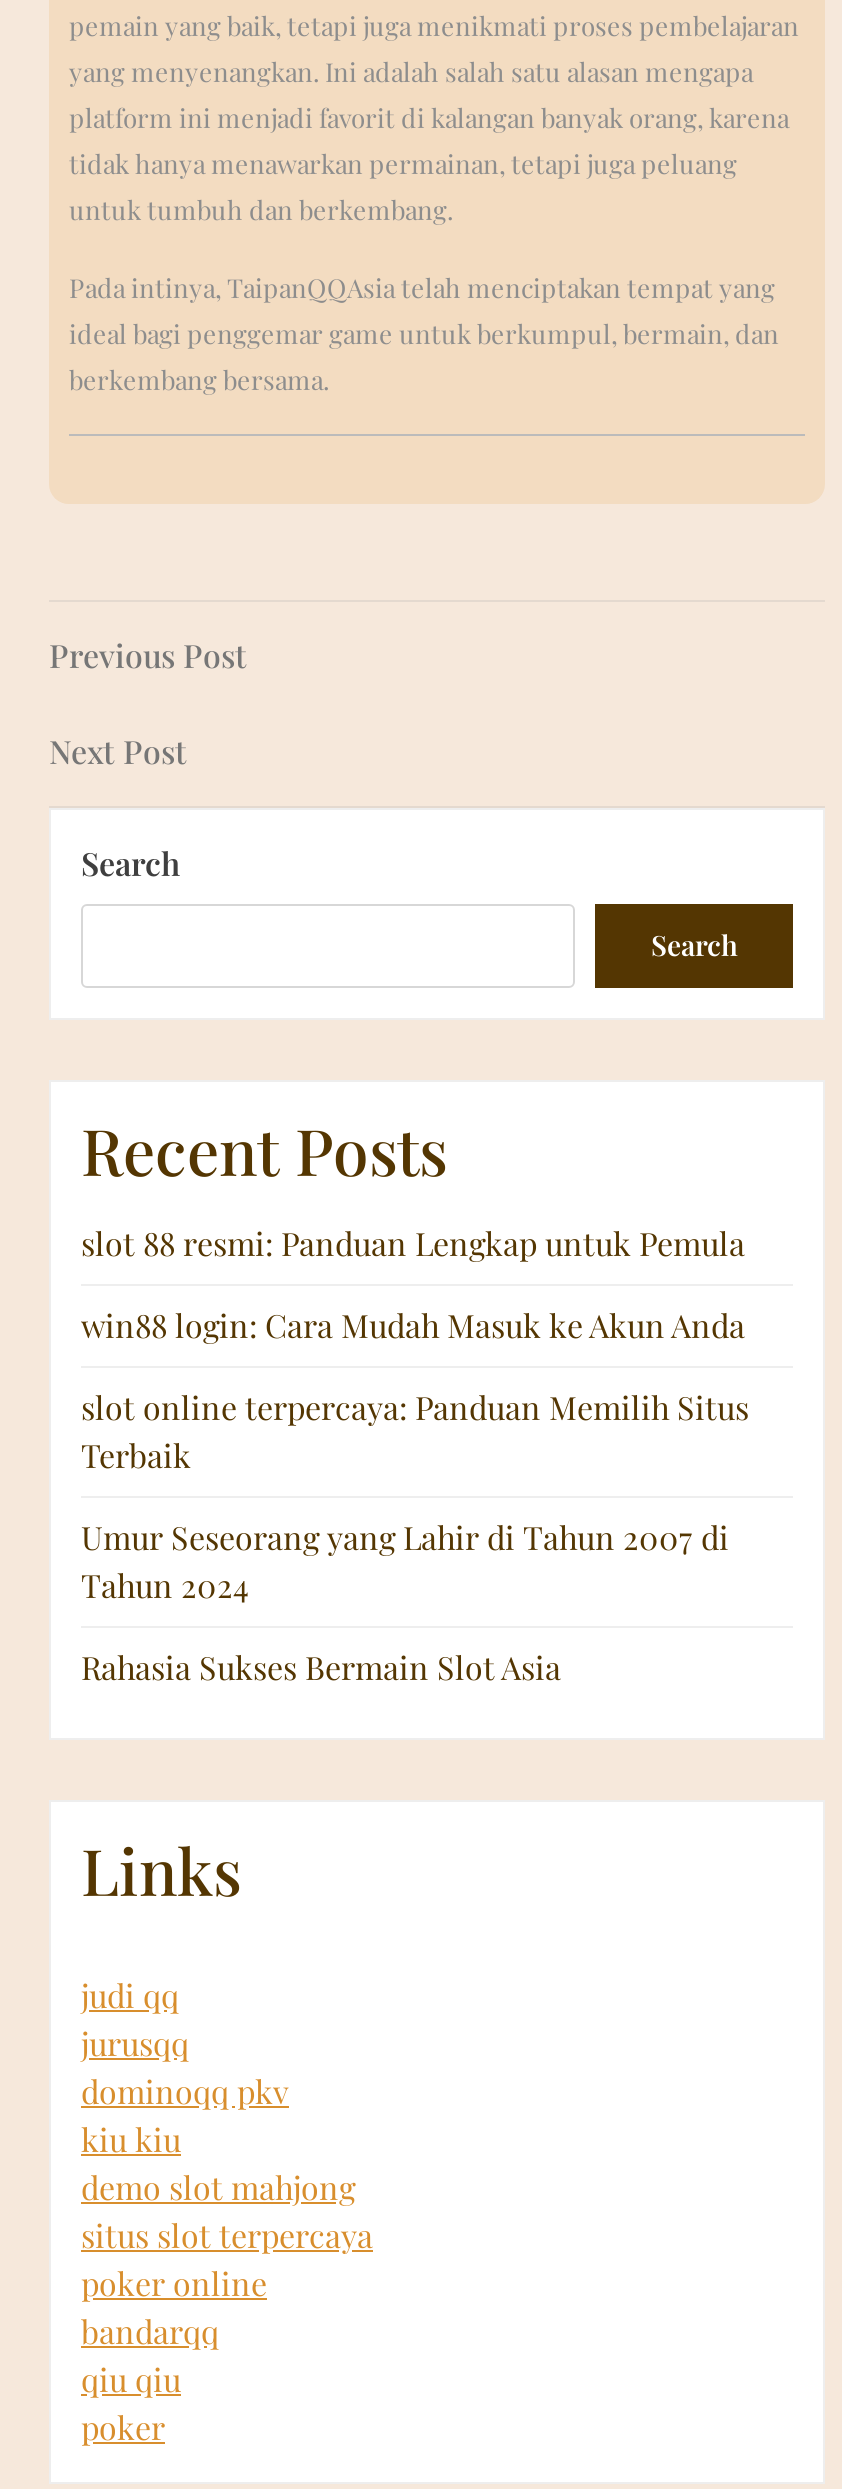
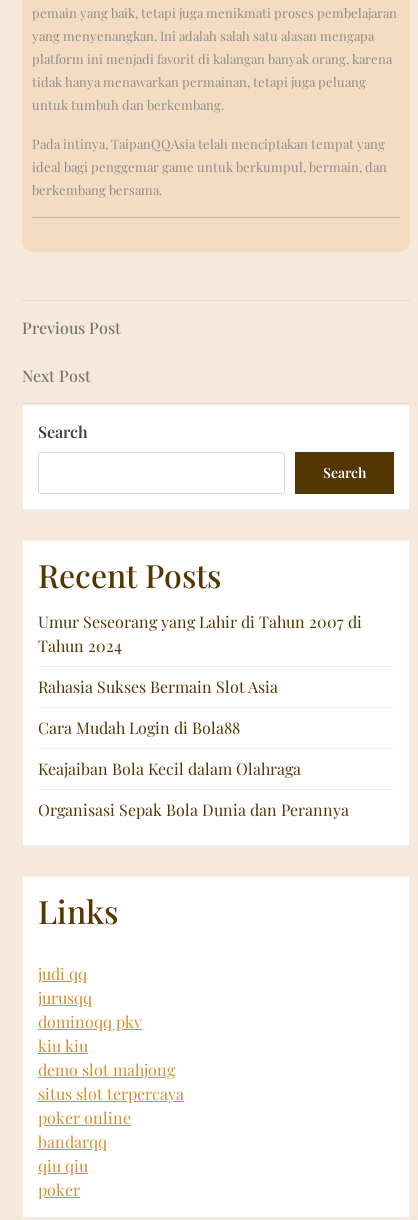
- slot 88 resmi: Panduan Lengkap untuk Pemula
- win88 login: Cara Mudah Masuk ke Akun Anda
- slot online terpercaya: Panduan Memilih Situs
- Terbaik

moved up: Umur Seseorang yang Lahir di Tahun 2007 di | Tahun 2024 | Rahasia Sukses Bermain Slot Asia

+ Cara Mudah Login di Bola88
+ Keajaiban Bola Kecil dalam Olahraga
+ Organisasi Sepak Bola Dunia dan Perannya
